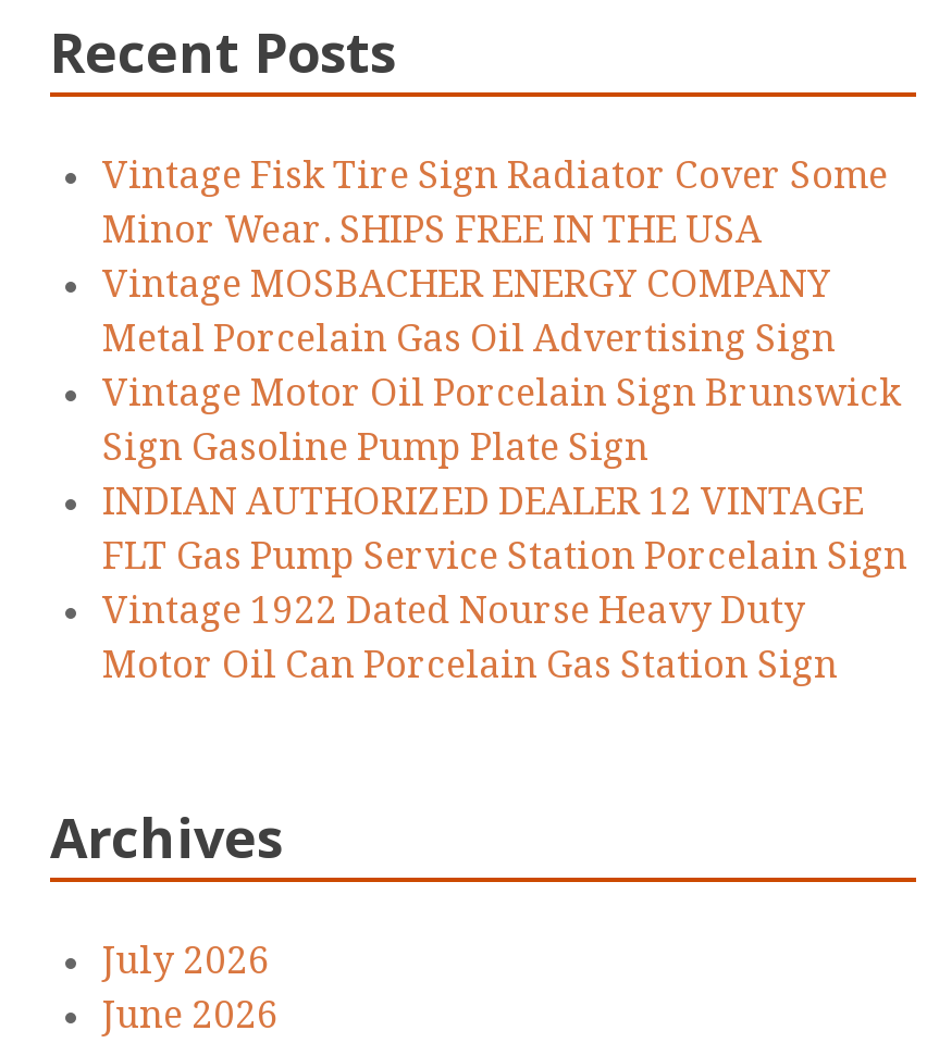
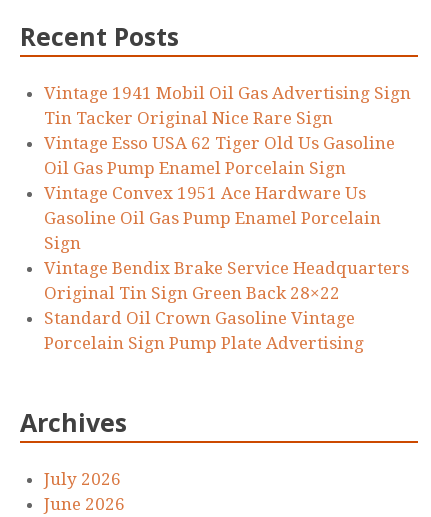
- Vintage Fisk Tire Sign Radiator Cover Some
- Minor Wear. SHIPS FREE IN THE USA
- Vintage MOSBACHER ENERGY COMPANY
- Metal Porcelain Gas Oil Advertising Sign
- Vintage Motor Oil Porcelain Sign Brunswick
- Sign Gasoline Pump Plate Sign
- INDIAN AUTHORIZED DEALER 12 VINTAGE
- FLT Gas Pump Service Station Porcelain Sign
- Vintage 1922 Dated Nourse Heavy Duty
- Motor Oil Can Porcelain Gas Station Sign
+ Vintage 1941 Mobil Oil Gas Advertising Sign
+ Tin Tacker Original Nice Rare Sign
+ Vintage Esso USA 62 Tiger Old Us Gasoline
+ Oil Gas Pump Enamel Porcelain Sign
+ Vintage Convex 1951 Ace Hardware Us
+ Gasoline Oil Gas Pump Enamel Porcelain
+ Sign
+ Vintage Bendix Brake Service Headquarters
+ Original Tin Sign Green Back 28×22
+ Standard Oil Crown Gasoline Vintage
+ Porcelain Sign Pump Plate Advertising
